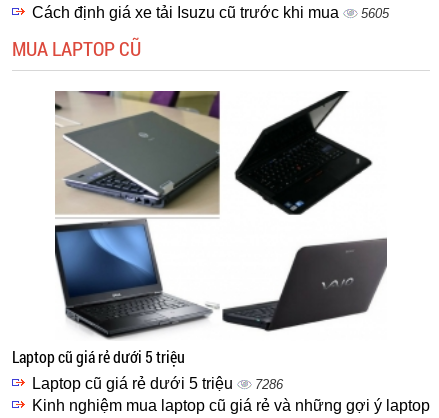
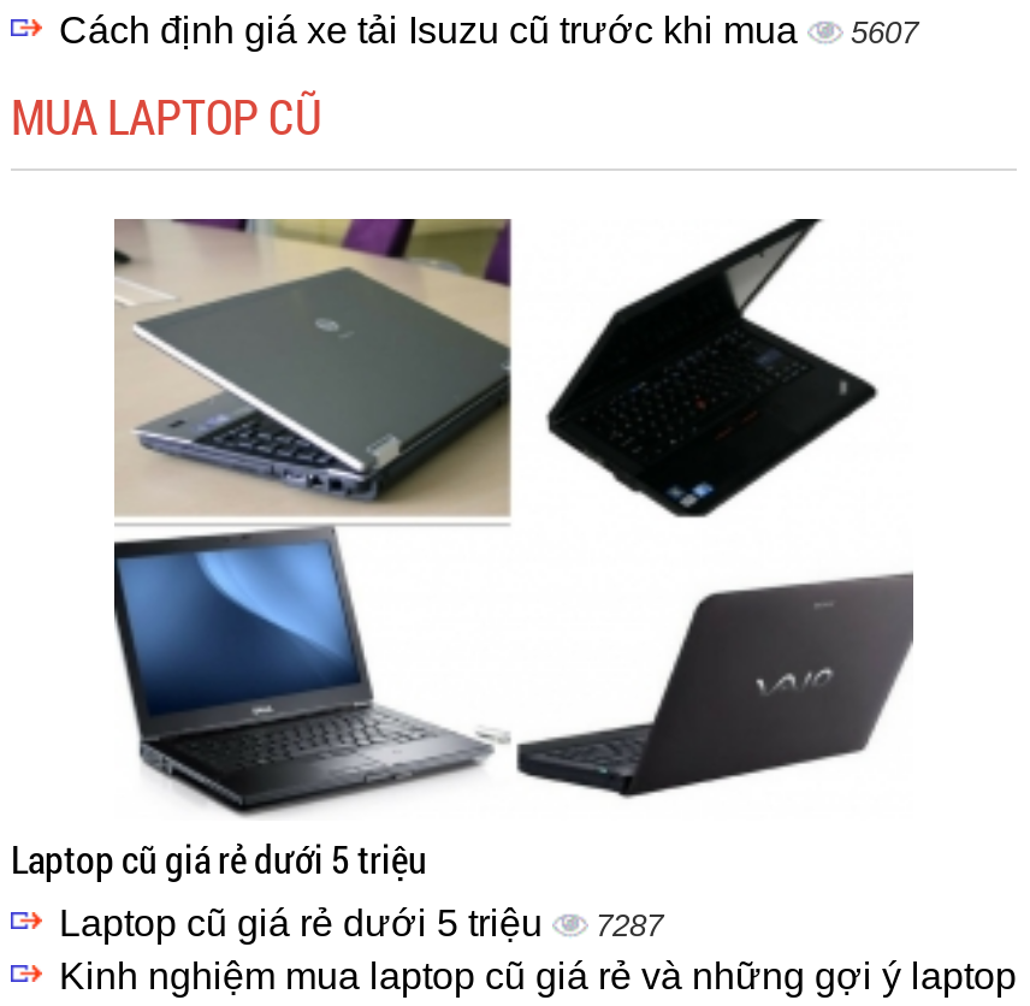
- Cách định giá xe tải Isuzu cũ trước khi mua 5605
+ Cách định giá xe tải Isuzu cũ trước khi mua 5607

- Laptop cũ giá rẻ dưới 5 triệu 7286
+ Laptop cũ giá rẻ dưới 5 triệu 7287
